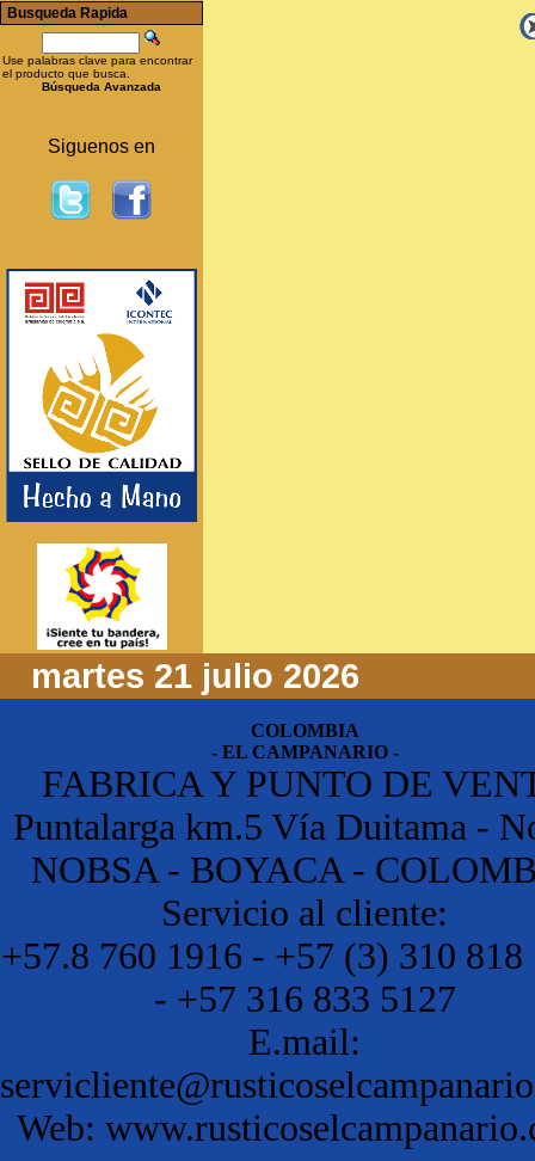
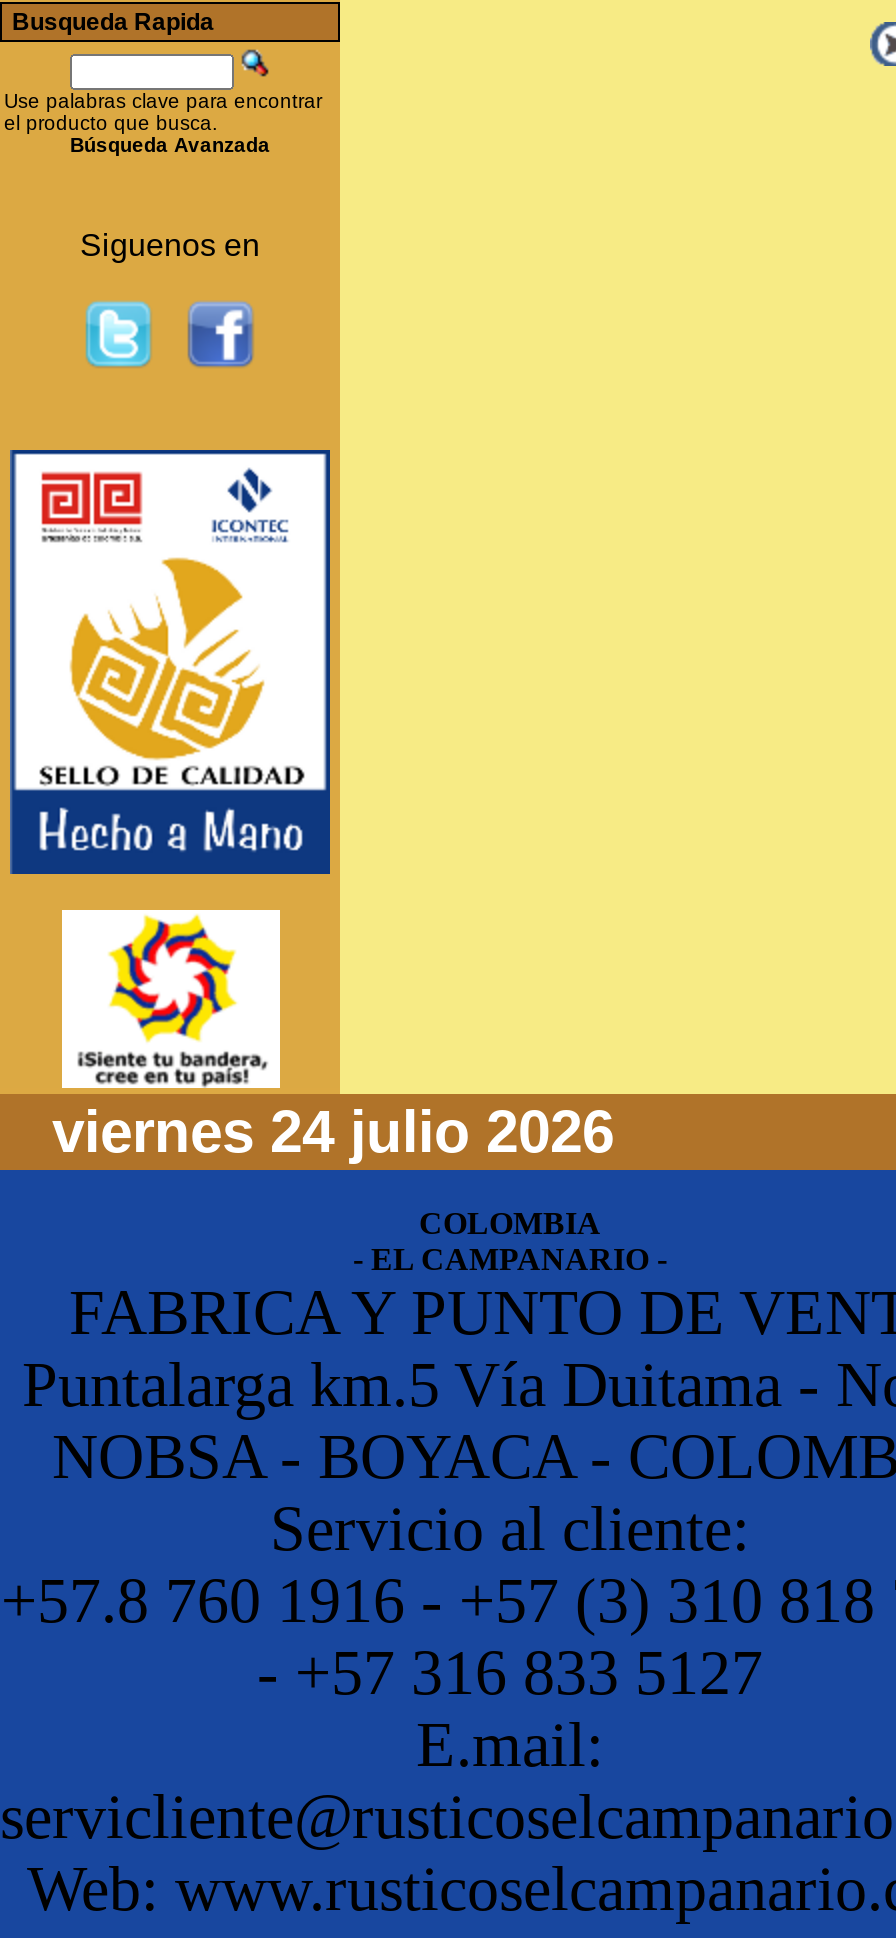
- martes 21 julio 2026
+ viernes 24 julio 2026
